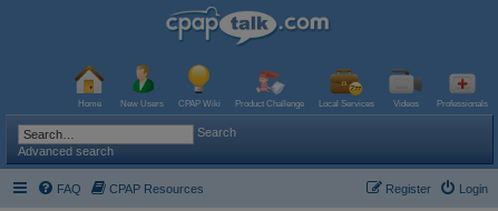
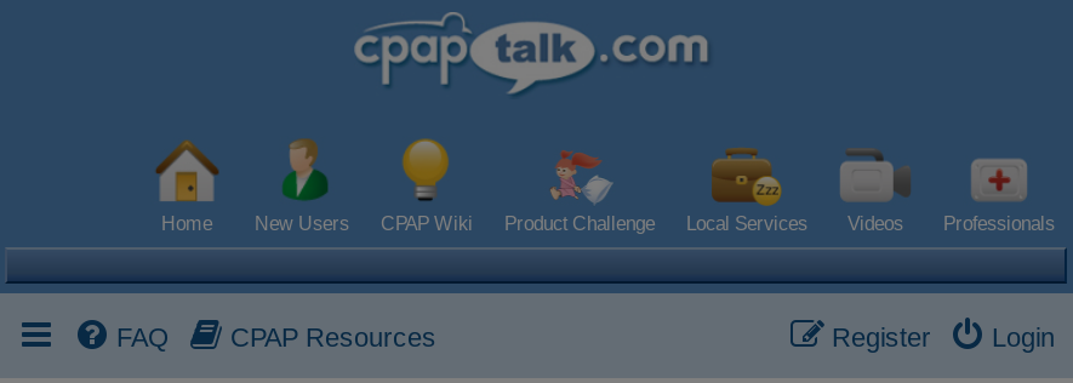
- Search
- Advanced search
